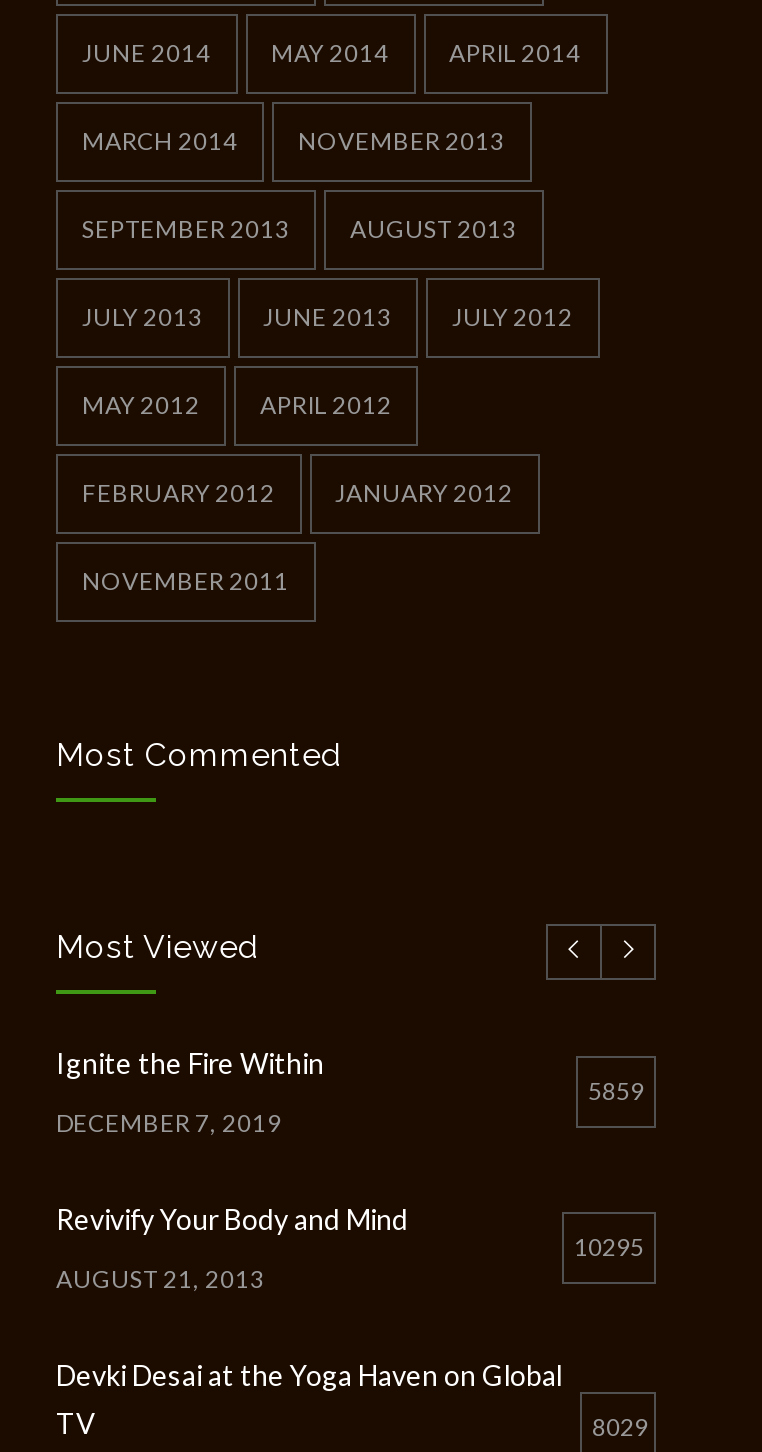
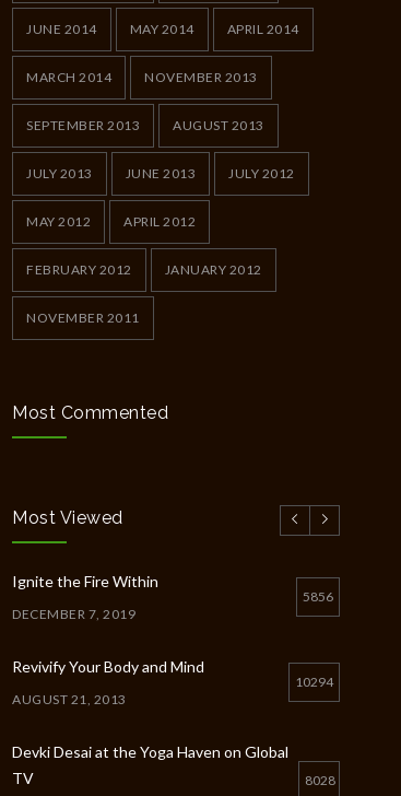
- 5859
+ 5856

- 10295
+ 10294

- 8029
+ 8028
